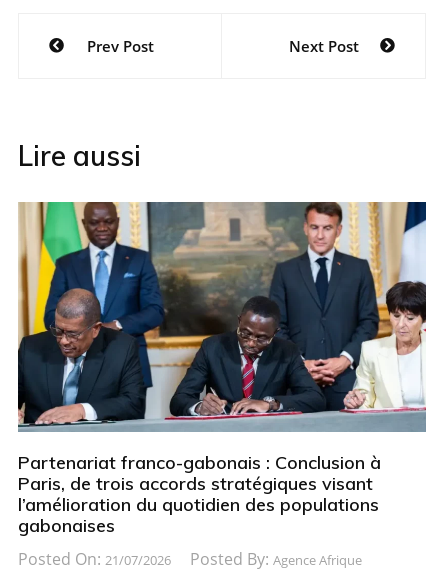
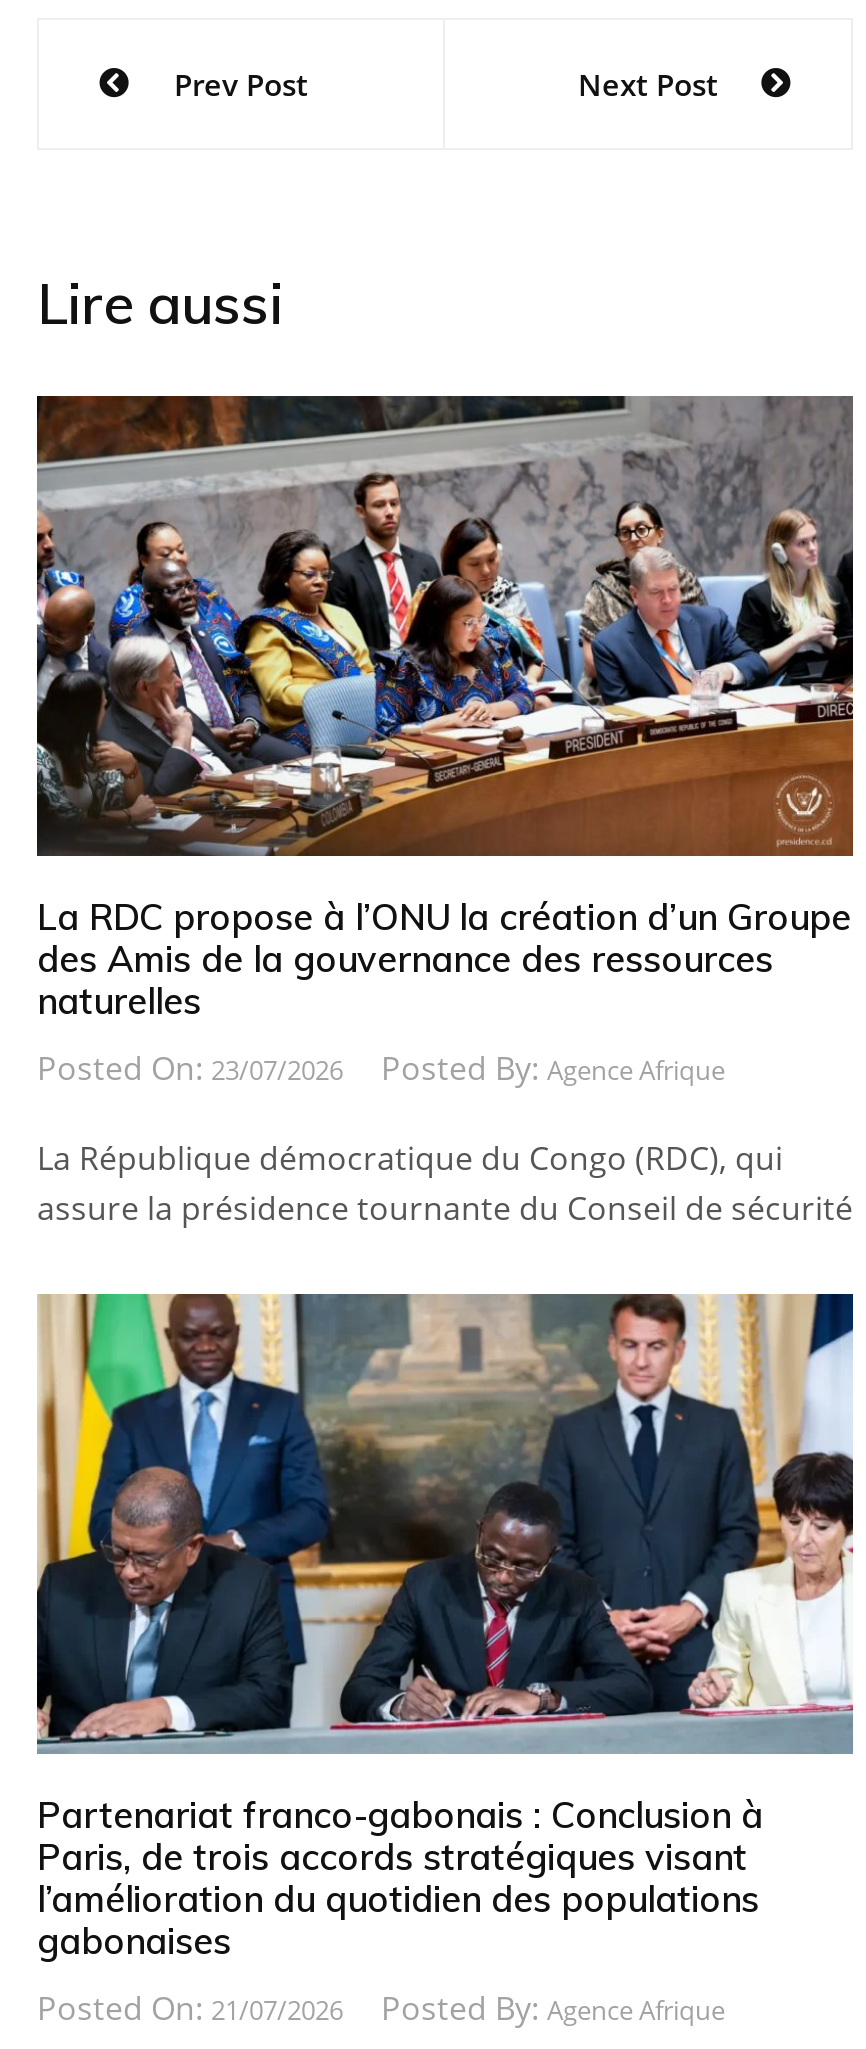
+ [image]
+ La RDC propose à l’ONU la création d’un Groupe
+ des Amis de la gouvernance des ressources
+ naturelles
+ Posted On: 23/07/2026
+ Posted By: Agence Afrique
+ La République démocratique du Congo (RDC), qui
+ assure la présidence tournante du Conseil de sécurité
